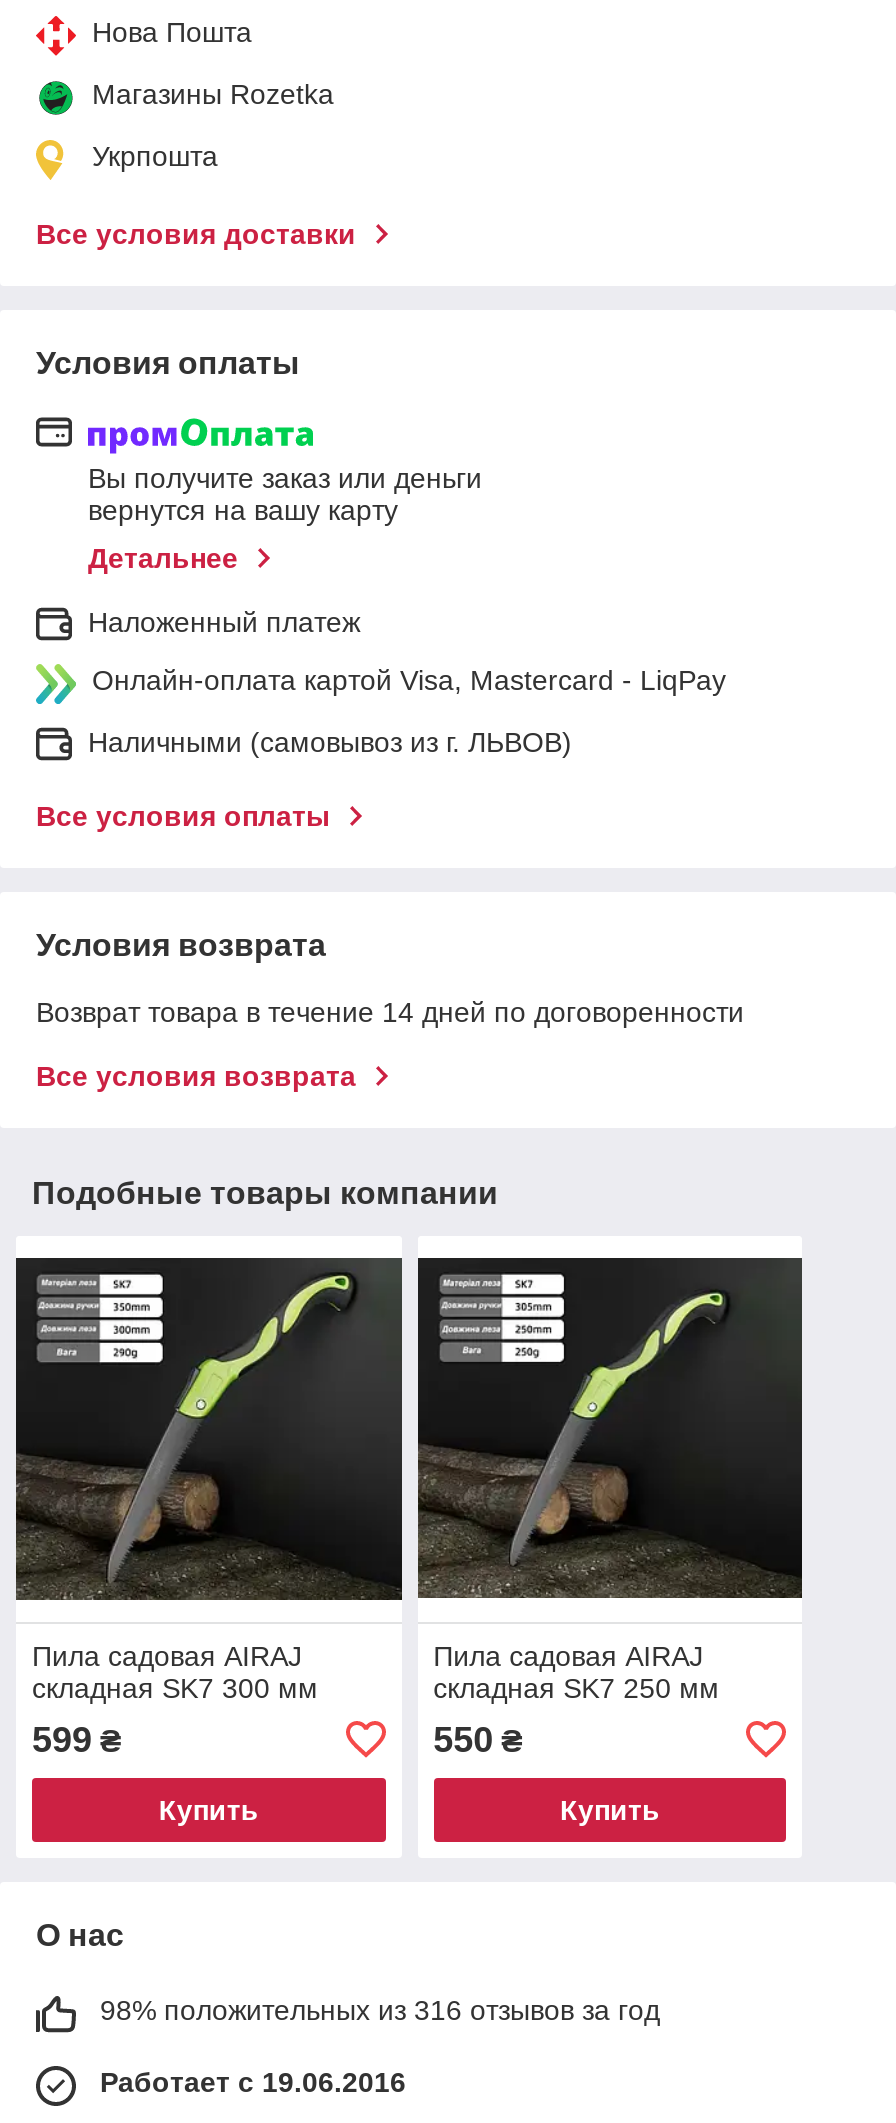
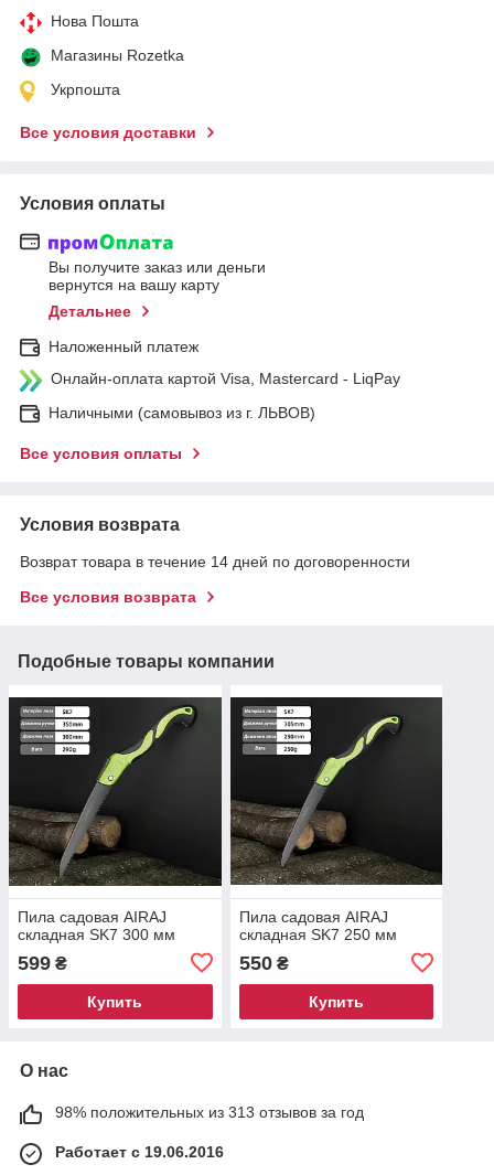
- 98% положительных из 316 отзывов за год
+ 98% положительных из 313 отзывов за год
